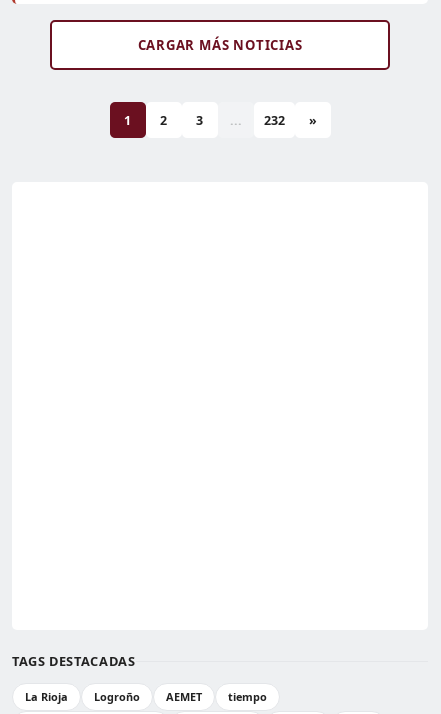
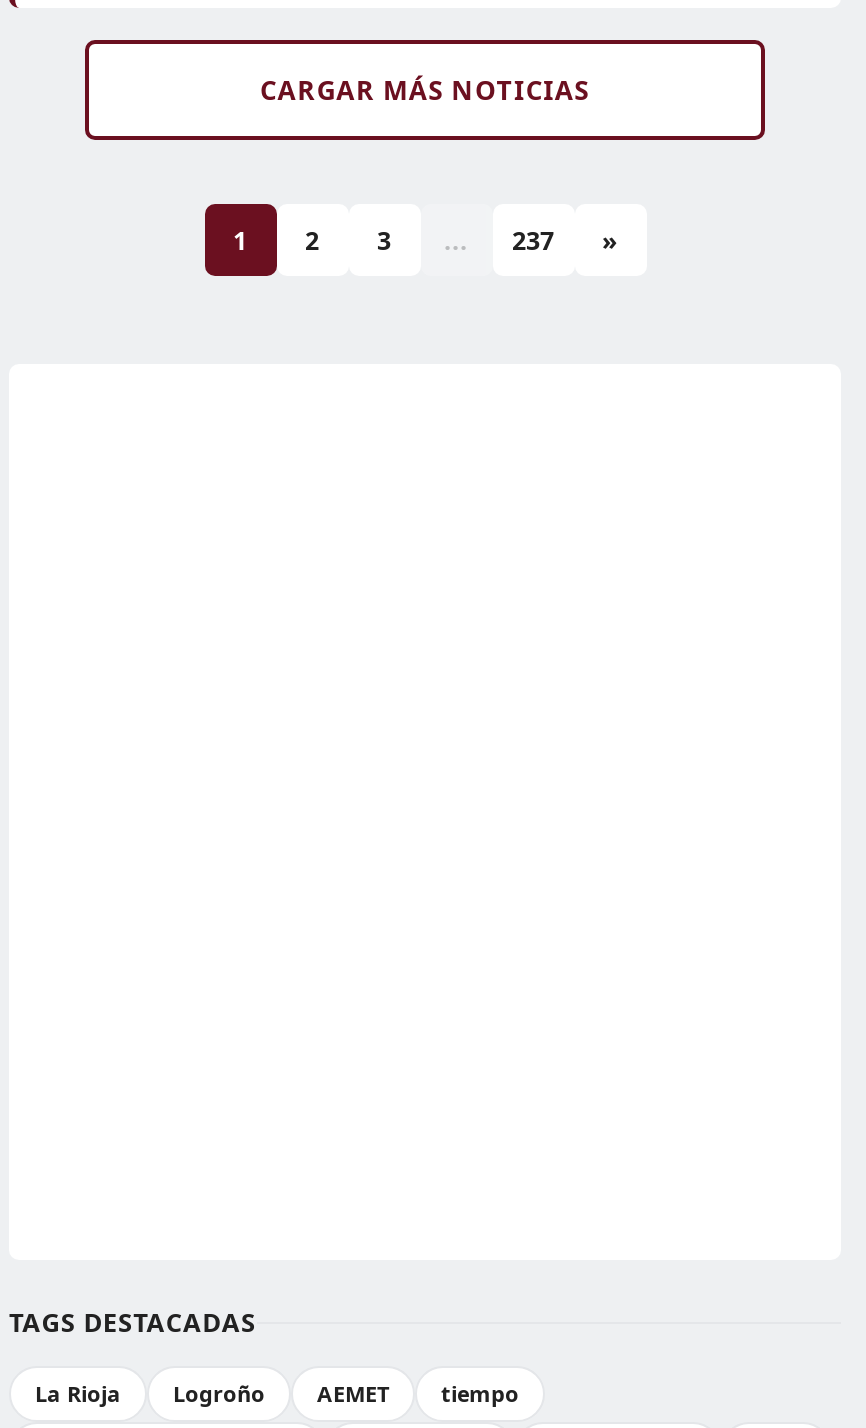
- 232
+ 237
